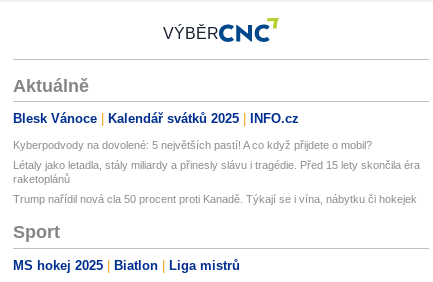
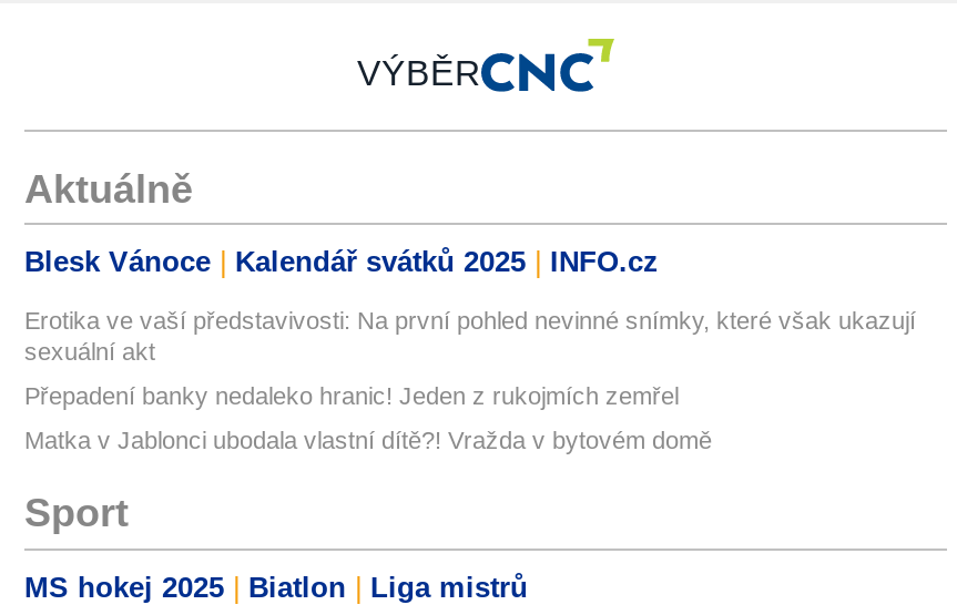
- Kyberpodvody na dovolené: 5 největších pastí! A co když přijdete o mobil?
+ Erotika ve vaší představivosti: Na první pohled nevinné snímky, které však ukazují
+ sexuální akt

- Létaly jako letadla, stály miliardy a přinesly slávu i tragédie. Před 15 lety skončila éra
- raketoplánů
+ Přepadení banky nedaleko hranic! Jeden z rukojmích zemřel

- Trump nařídil nová cla 50 procent proti Kanadě. Týkají se i vína, nábytku či hokejek
+ Matka v Jablonci ubodala vlastní dítě?! Vražda v bytovém domě
